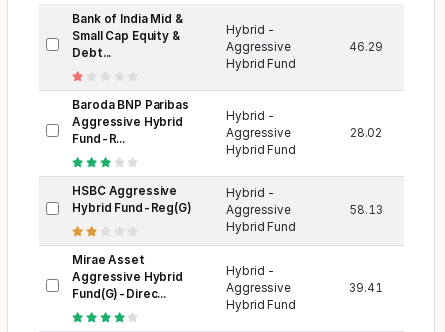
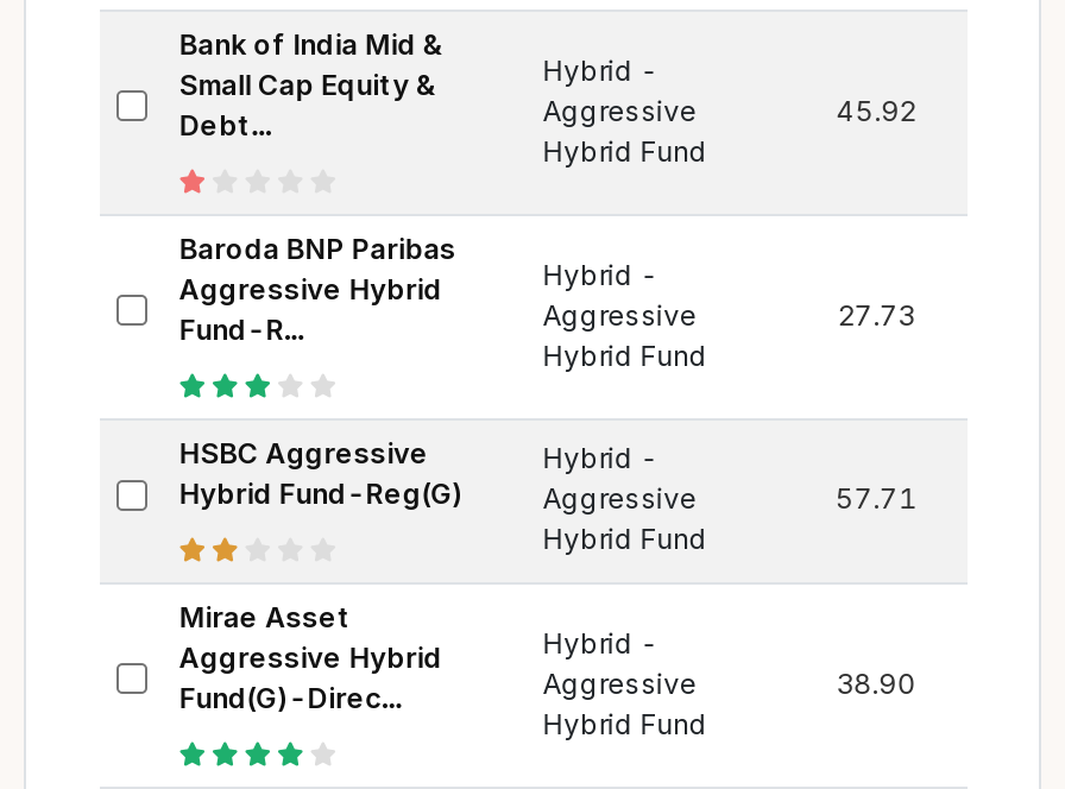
- 46.29
+ 45.92

- 28.02
+ 27.73

- 58.13
+ 57.71

- 39.41
+ 38.90
